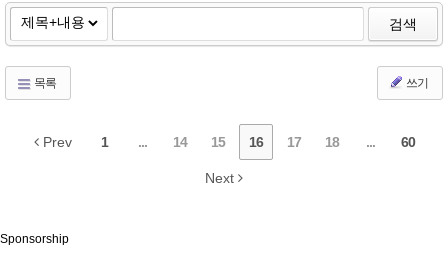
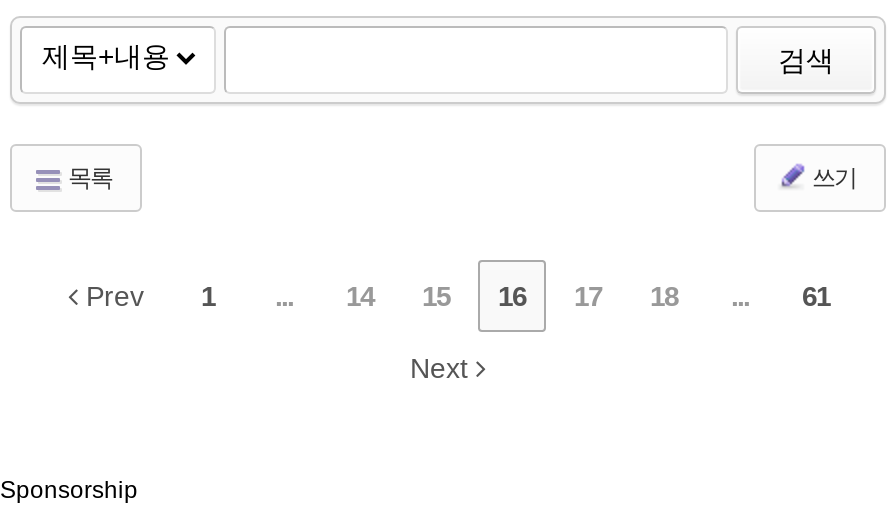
- 60
+ 61
